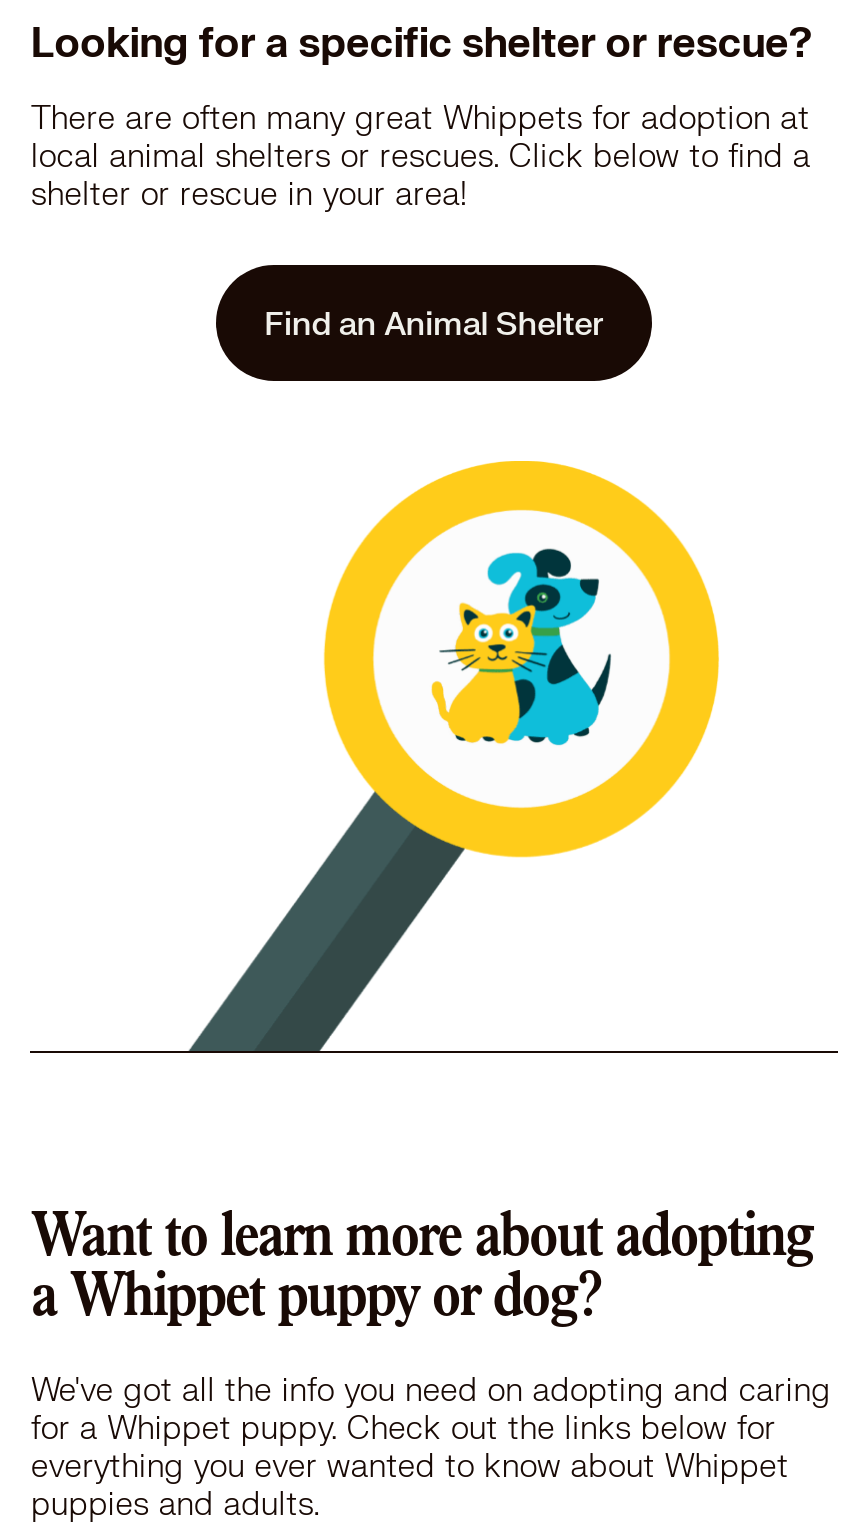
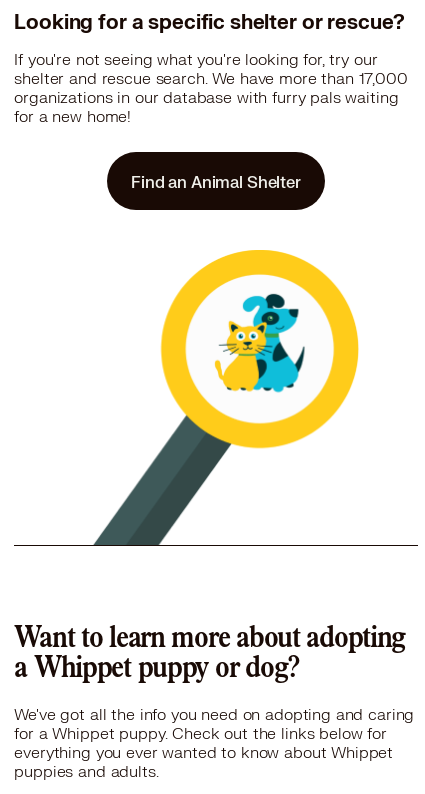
- There are often many great Whippets for adoption at
- local animal shelters or rescues. Click below to find a
- shelter or rescue in your area!
+ If you're not seeing what you're looking for, try our
+ shelter and rescue search. We have more than 17,000
+ organizations in our database with furry pals waiting
+ for a new home!
